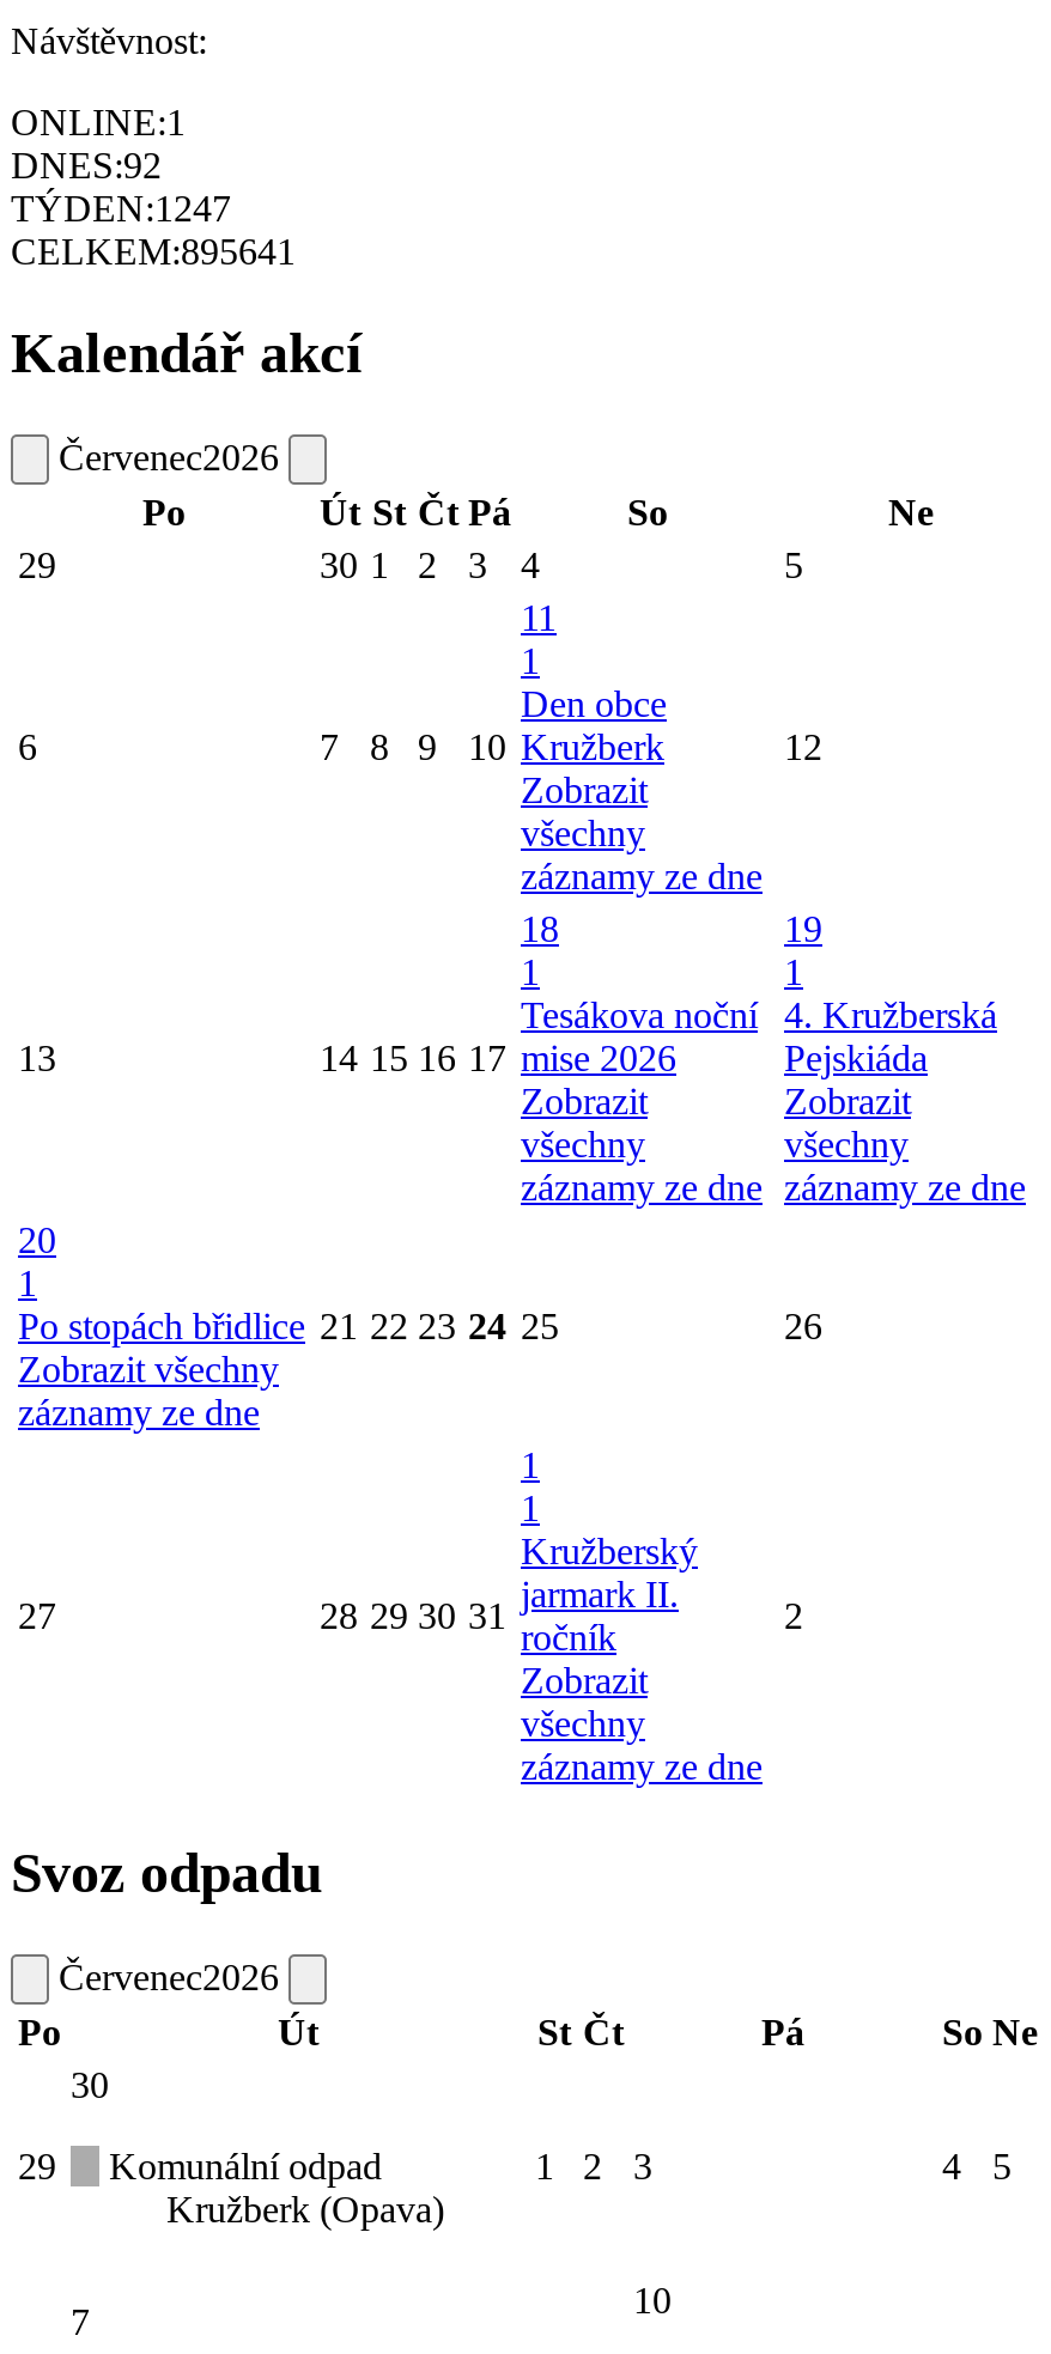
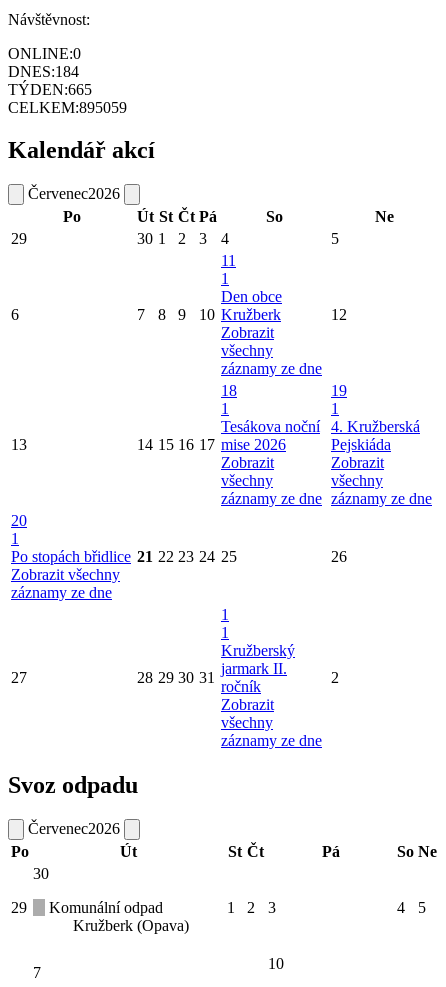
- ONLINE:1
+ ONLINE:0

- DNES:92
+ DNES:184

- TÝDEN:1247
+ TÝDEN:665

- CELKEM:895641
+ CELKEM:895059
